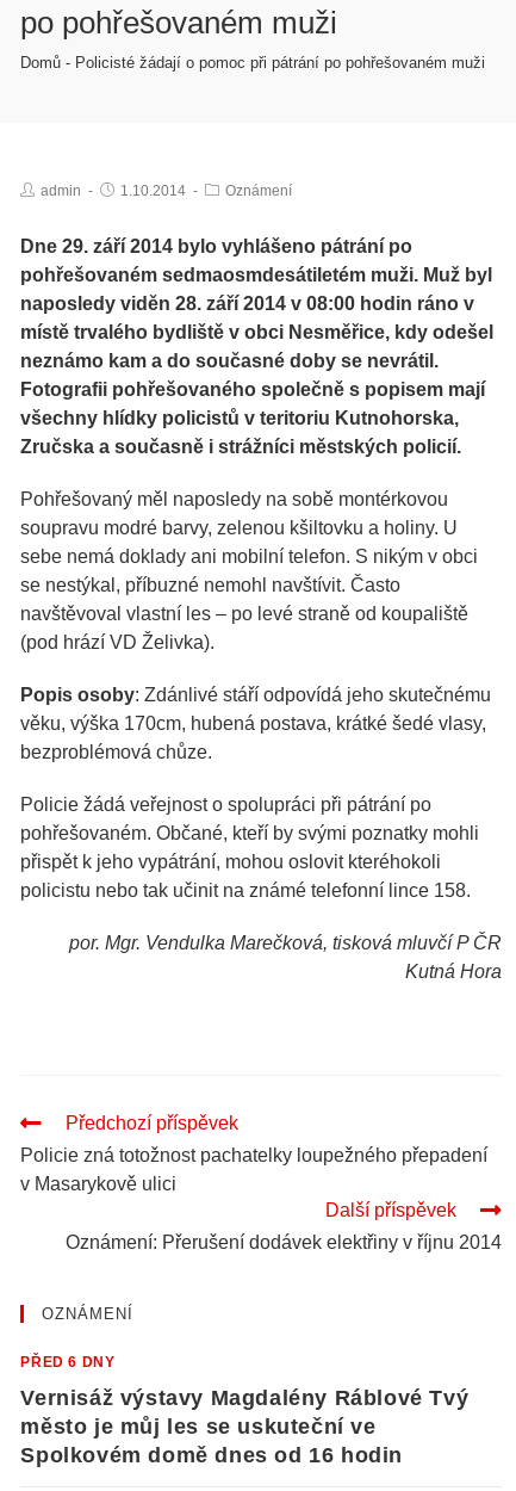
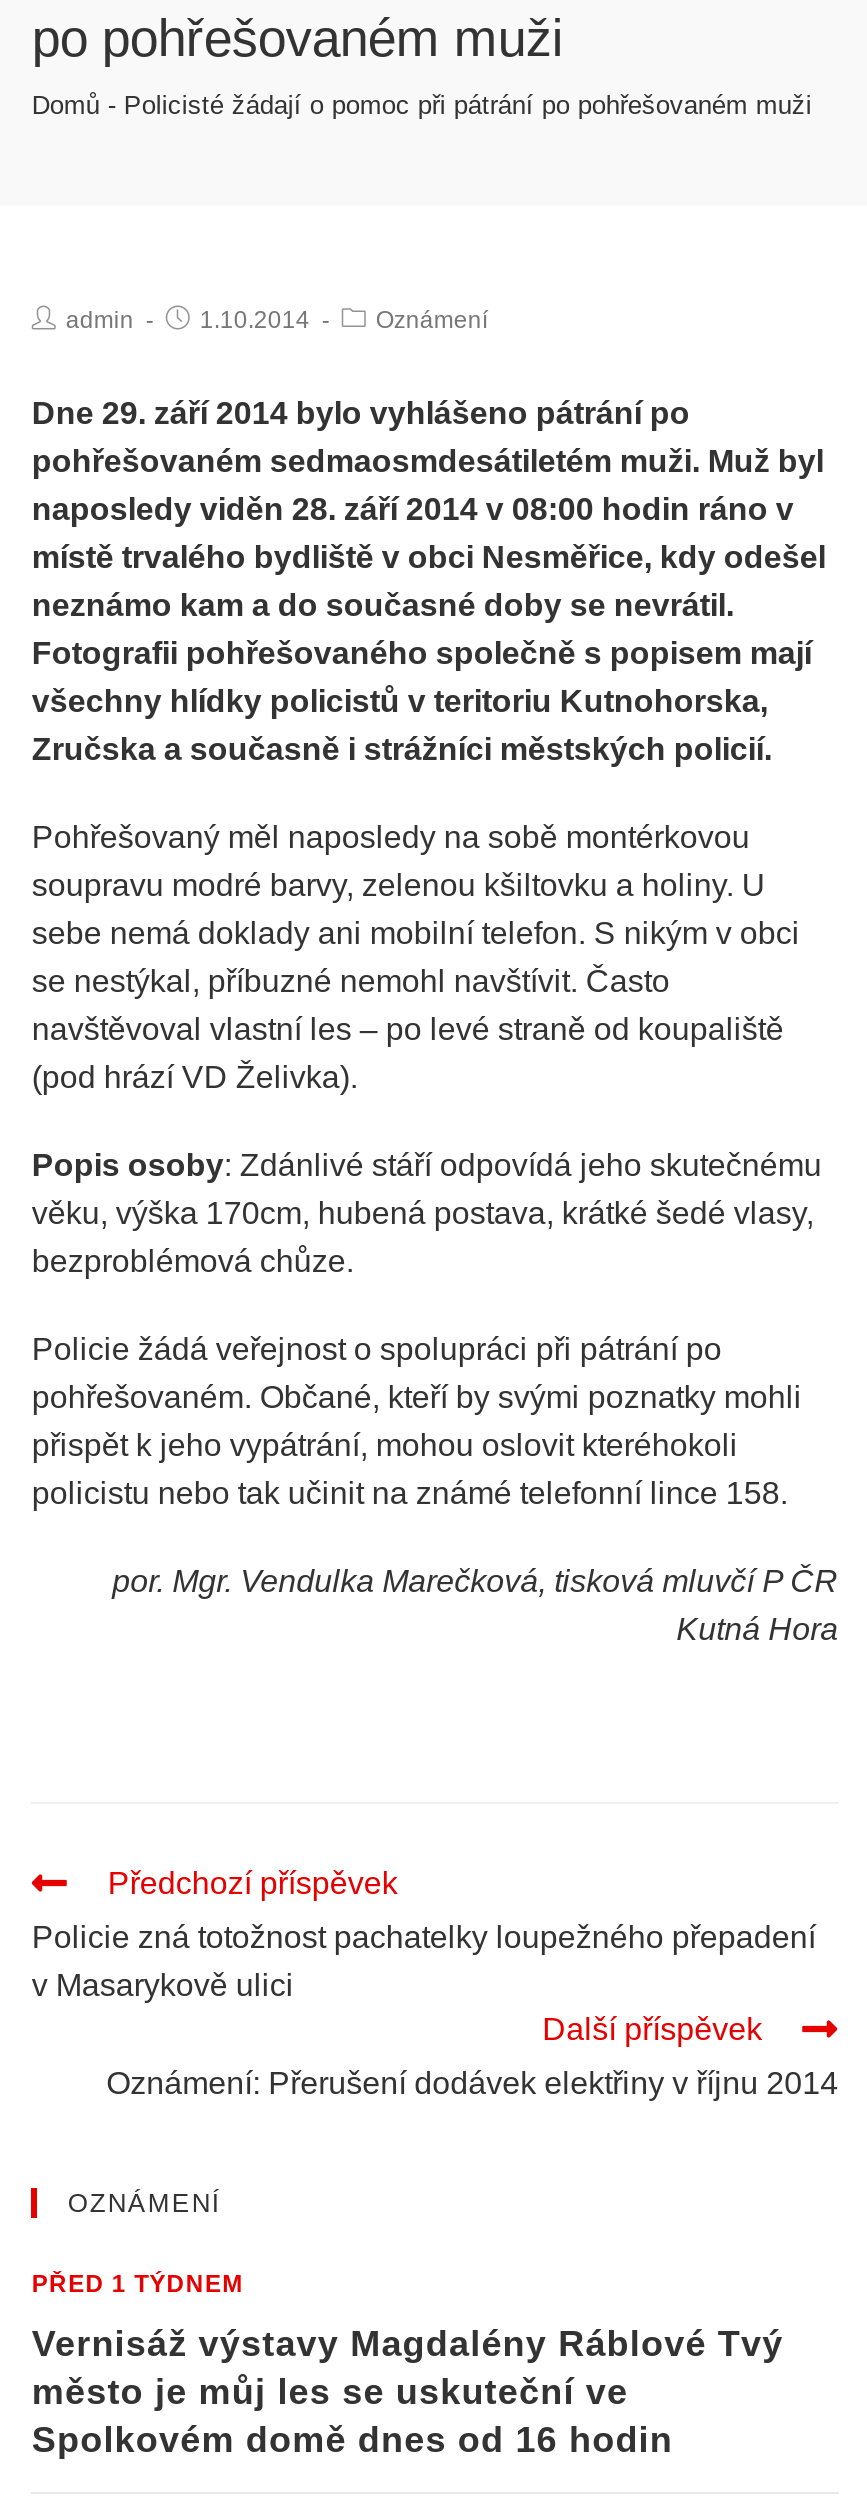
- PŘED 6 DNY
+ PŘED 1 TÝDNEM
